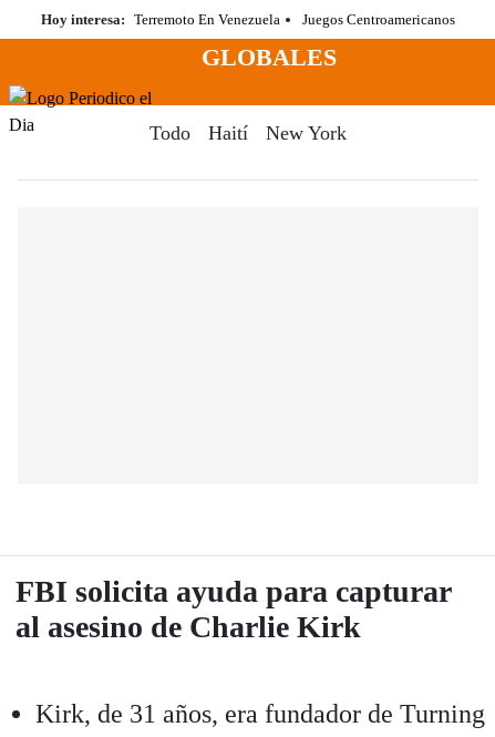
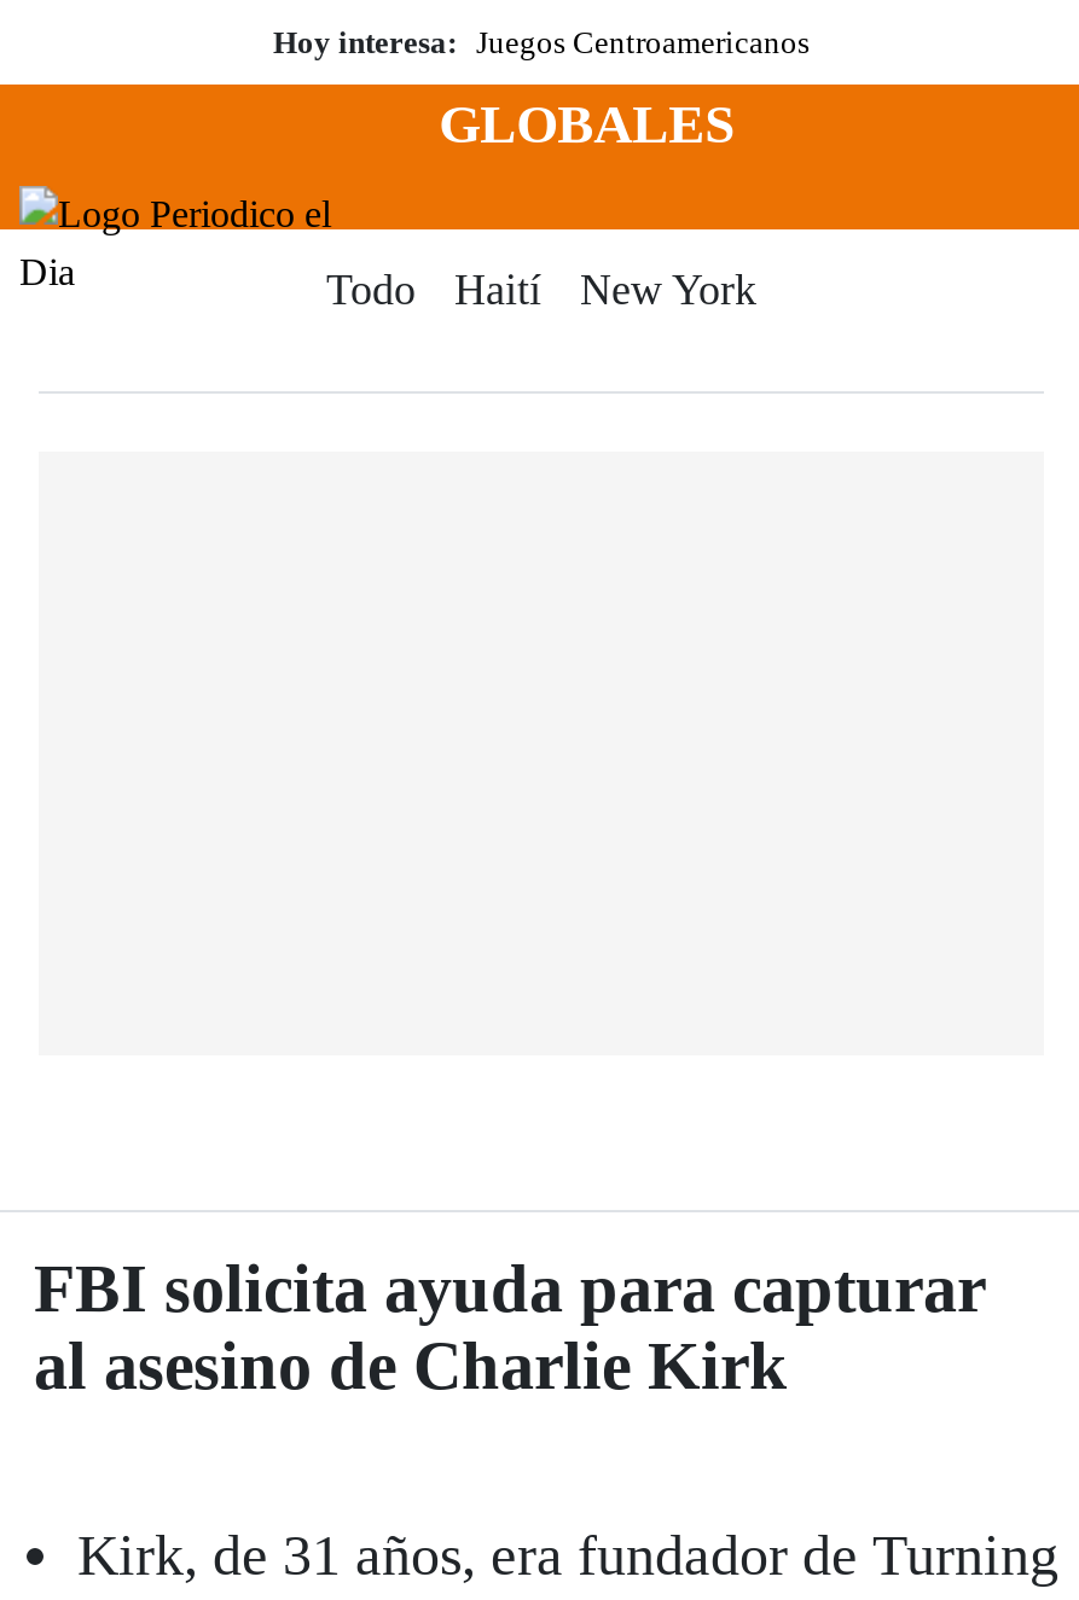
- Hoy interesa: Terremoto En Venezuela
- Juegos Centroamericanos
+ Hoy interesa: Juegos Centroamericanos
